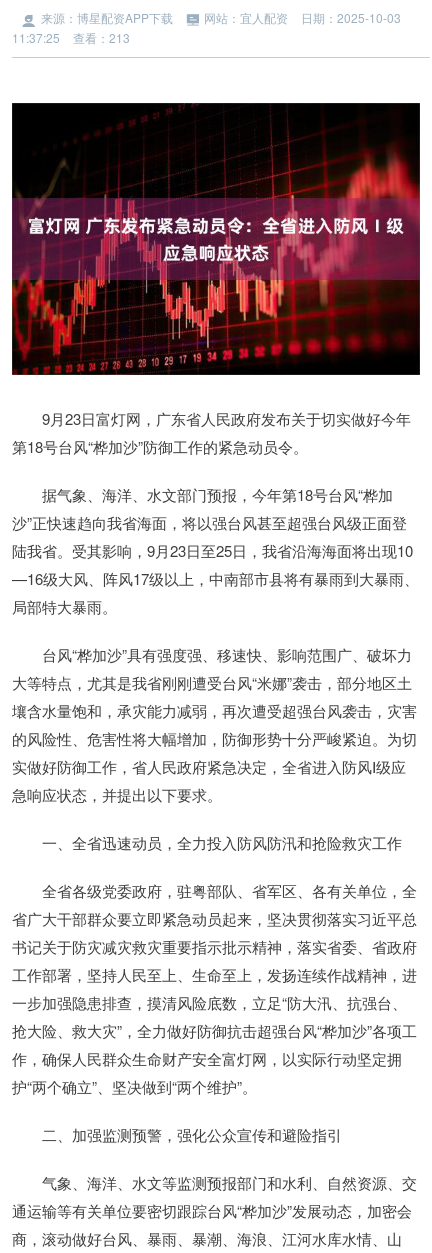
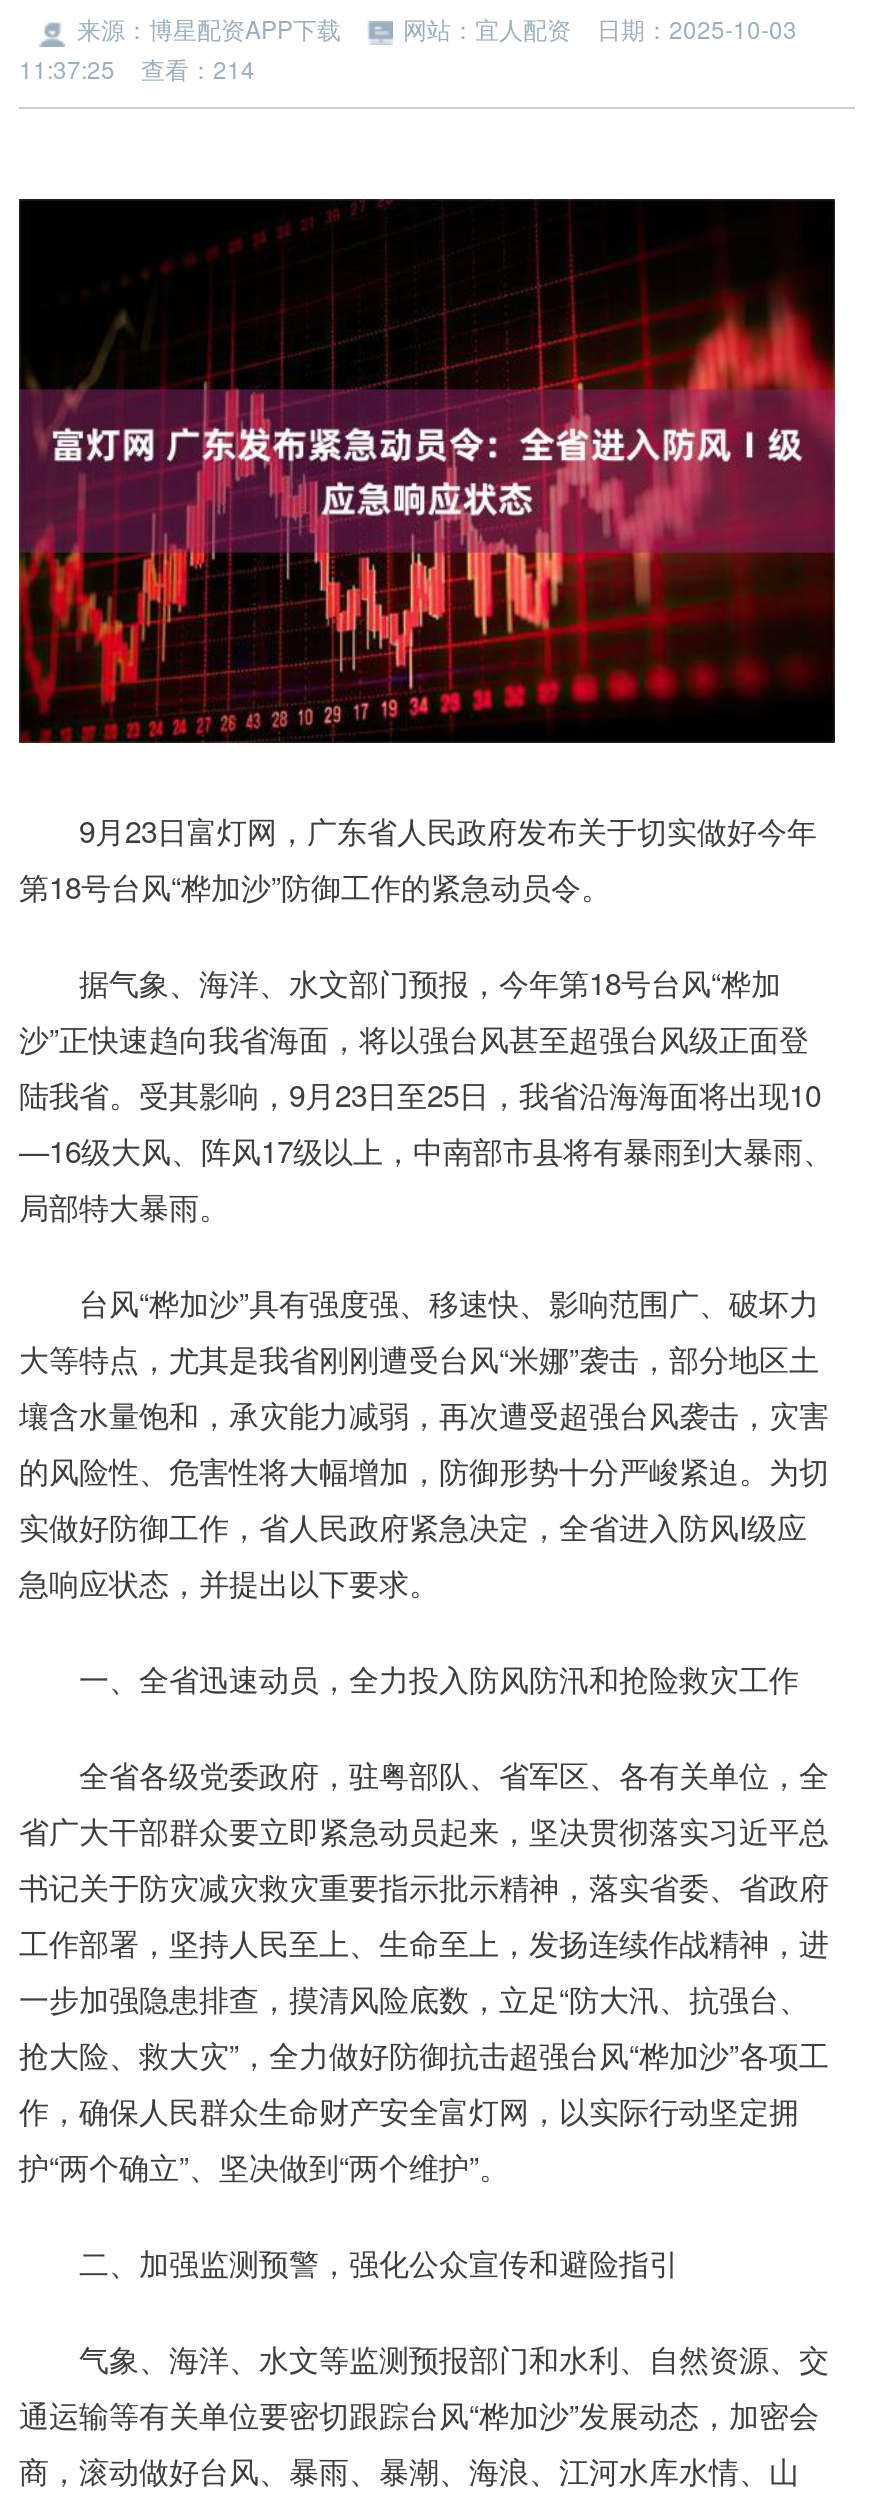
- 11:37:25 查看：213
+ 11:37:25 查看：214
